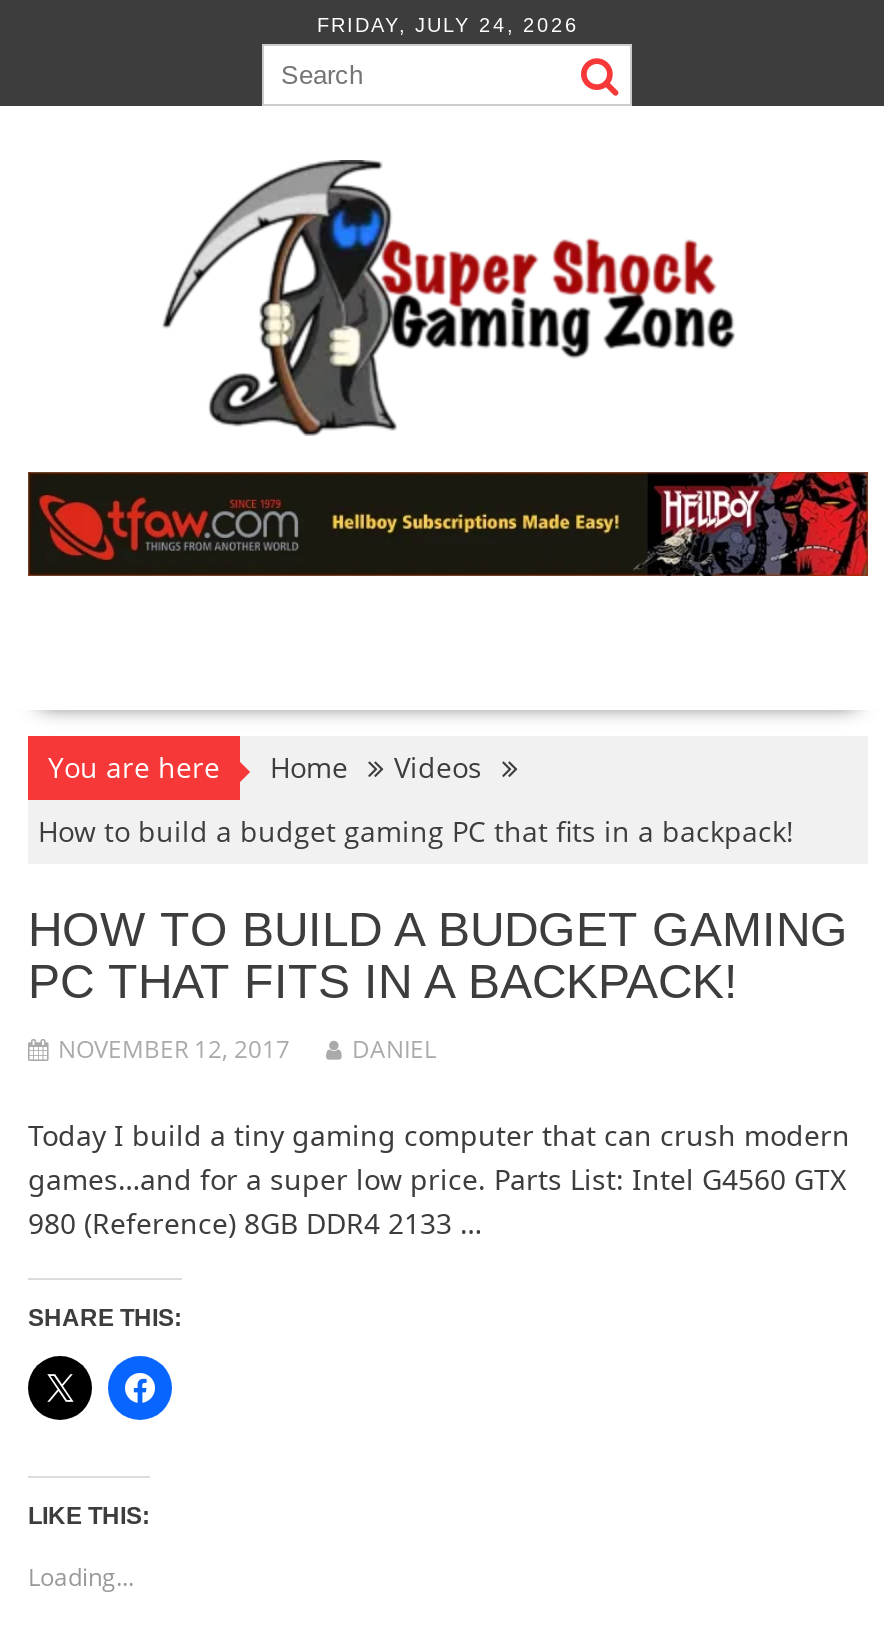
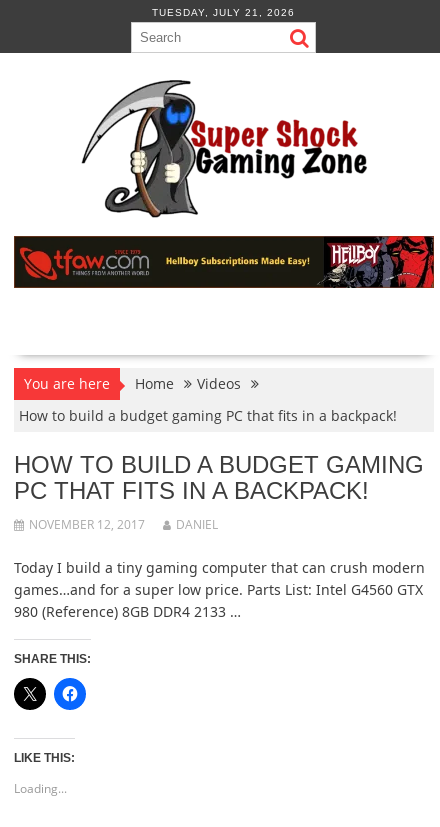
- FRIDAY, JULY 24, 2026
+ TUESDAY, JULY 21, 2026
